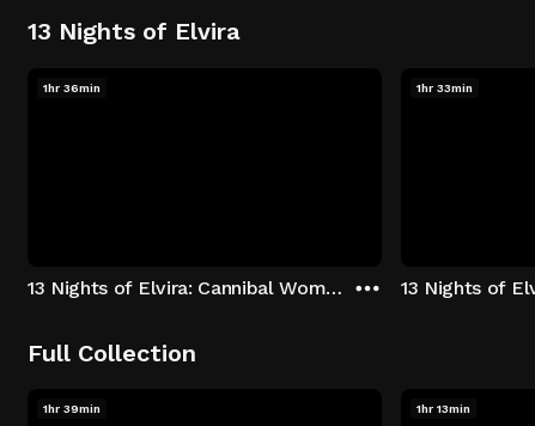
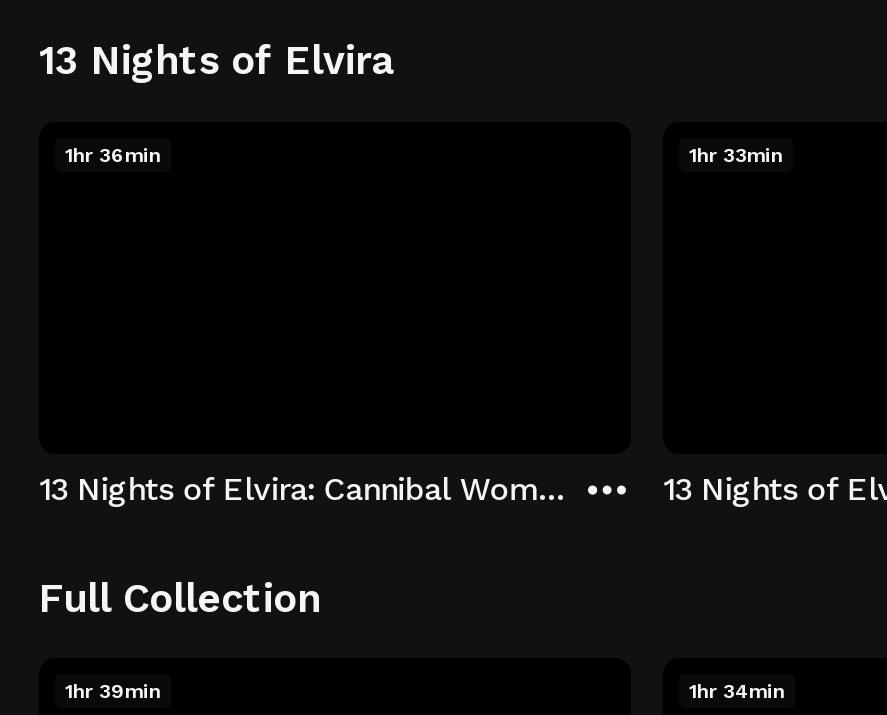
- 1hr 13min
+ 1hr 34min
